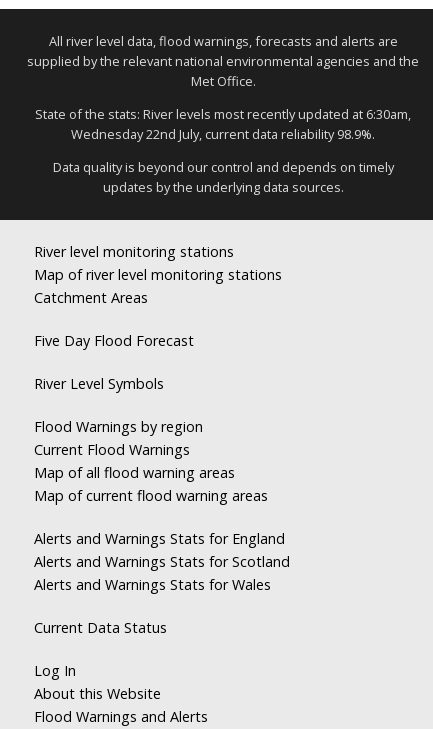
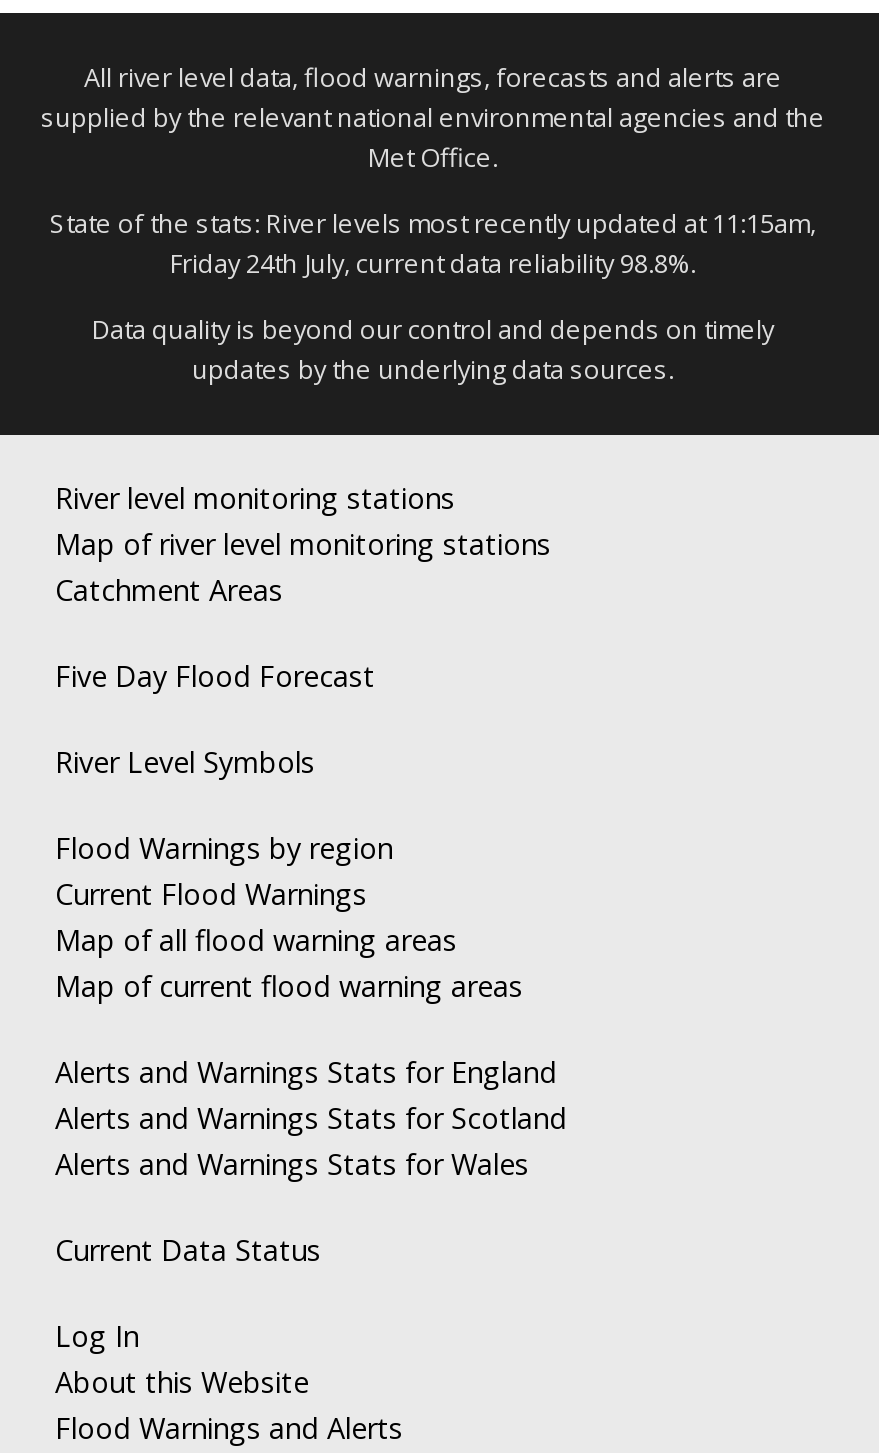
- State of the stats: River levels most recently updated at 6:30am,
+ State of the stats: River levels most recently updated at 11:15am,

- Wednesday 22nd July, current data reliability 98.9%.
+ Friday 24th July, current data reliability 98.8%.
